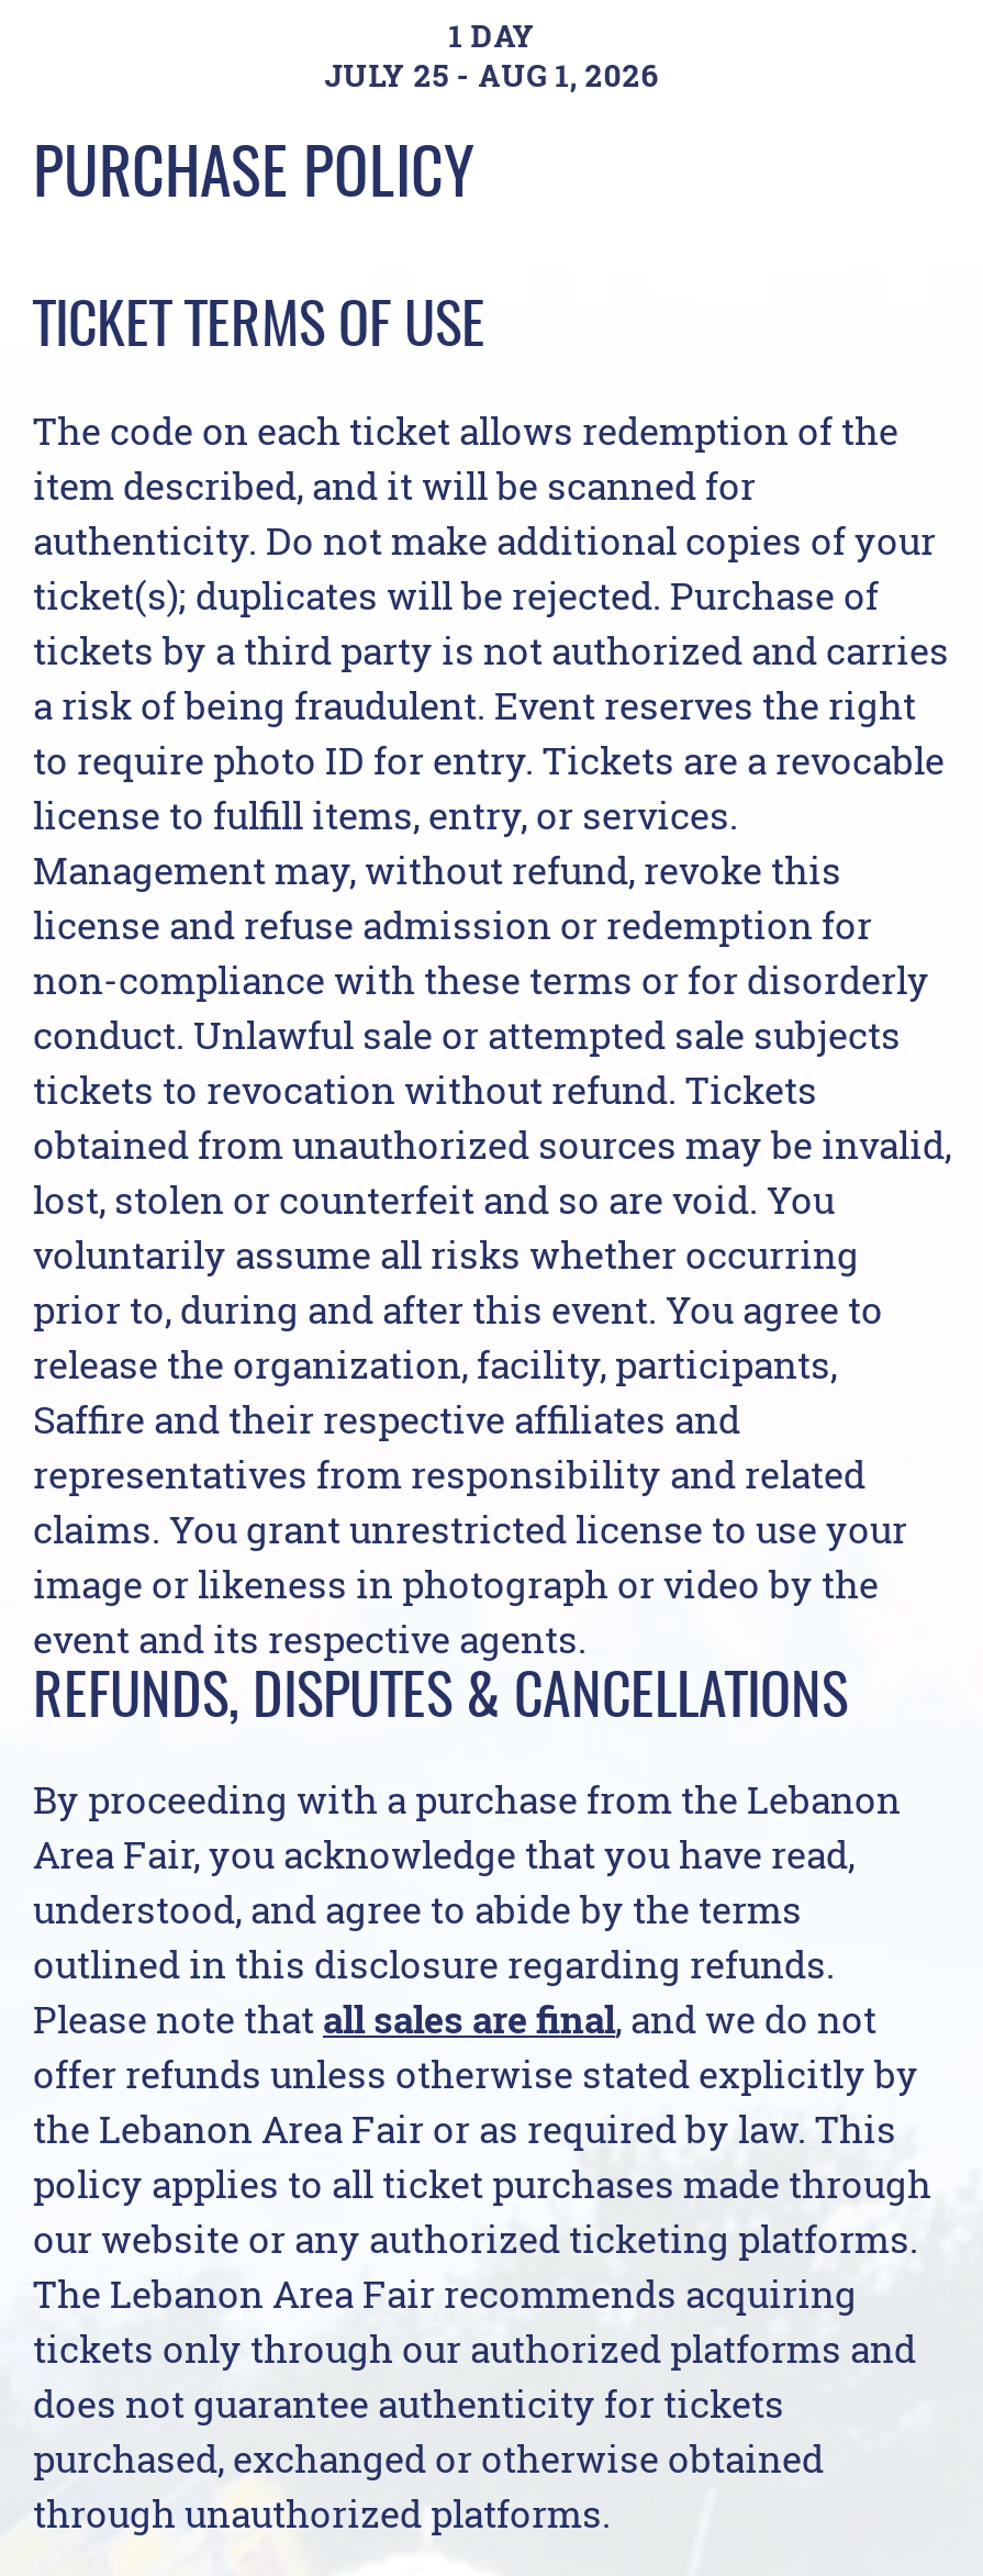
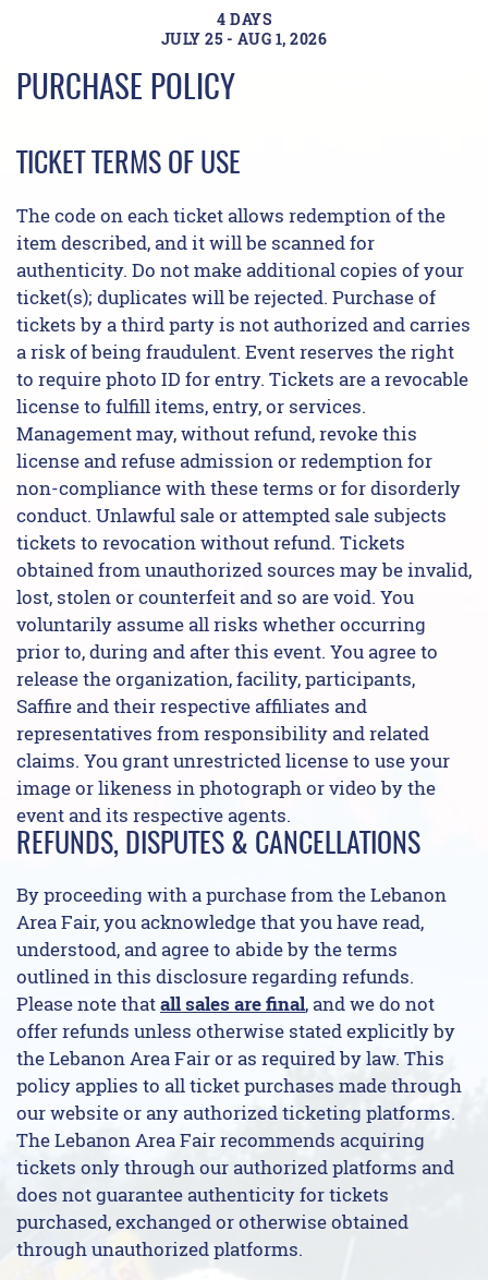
- 1 DAY
+ 4 DAYS
